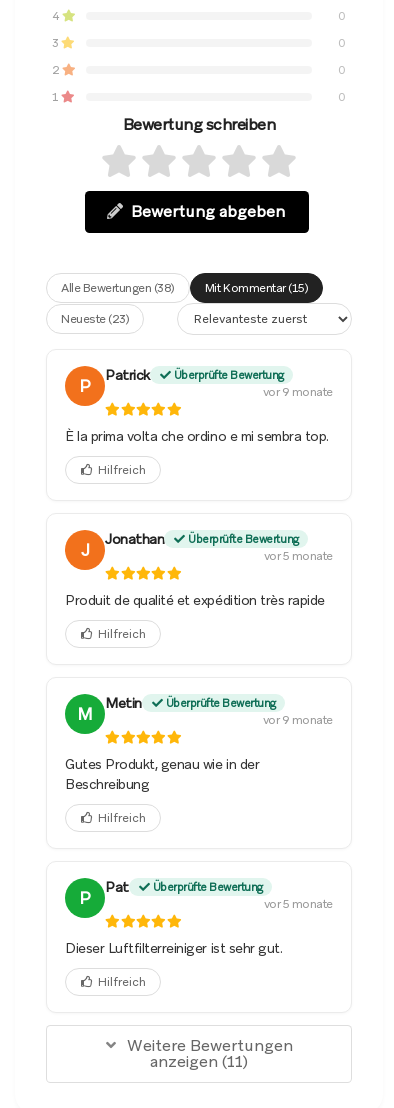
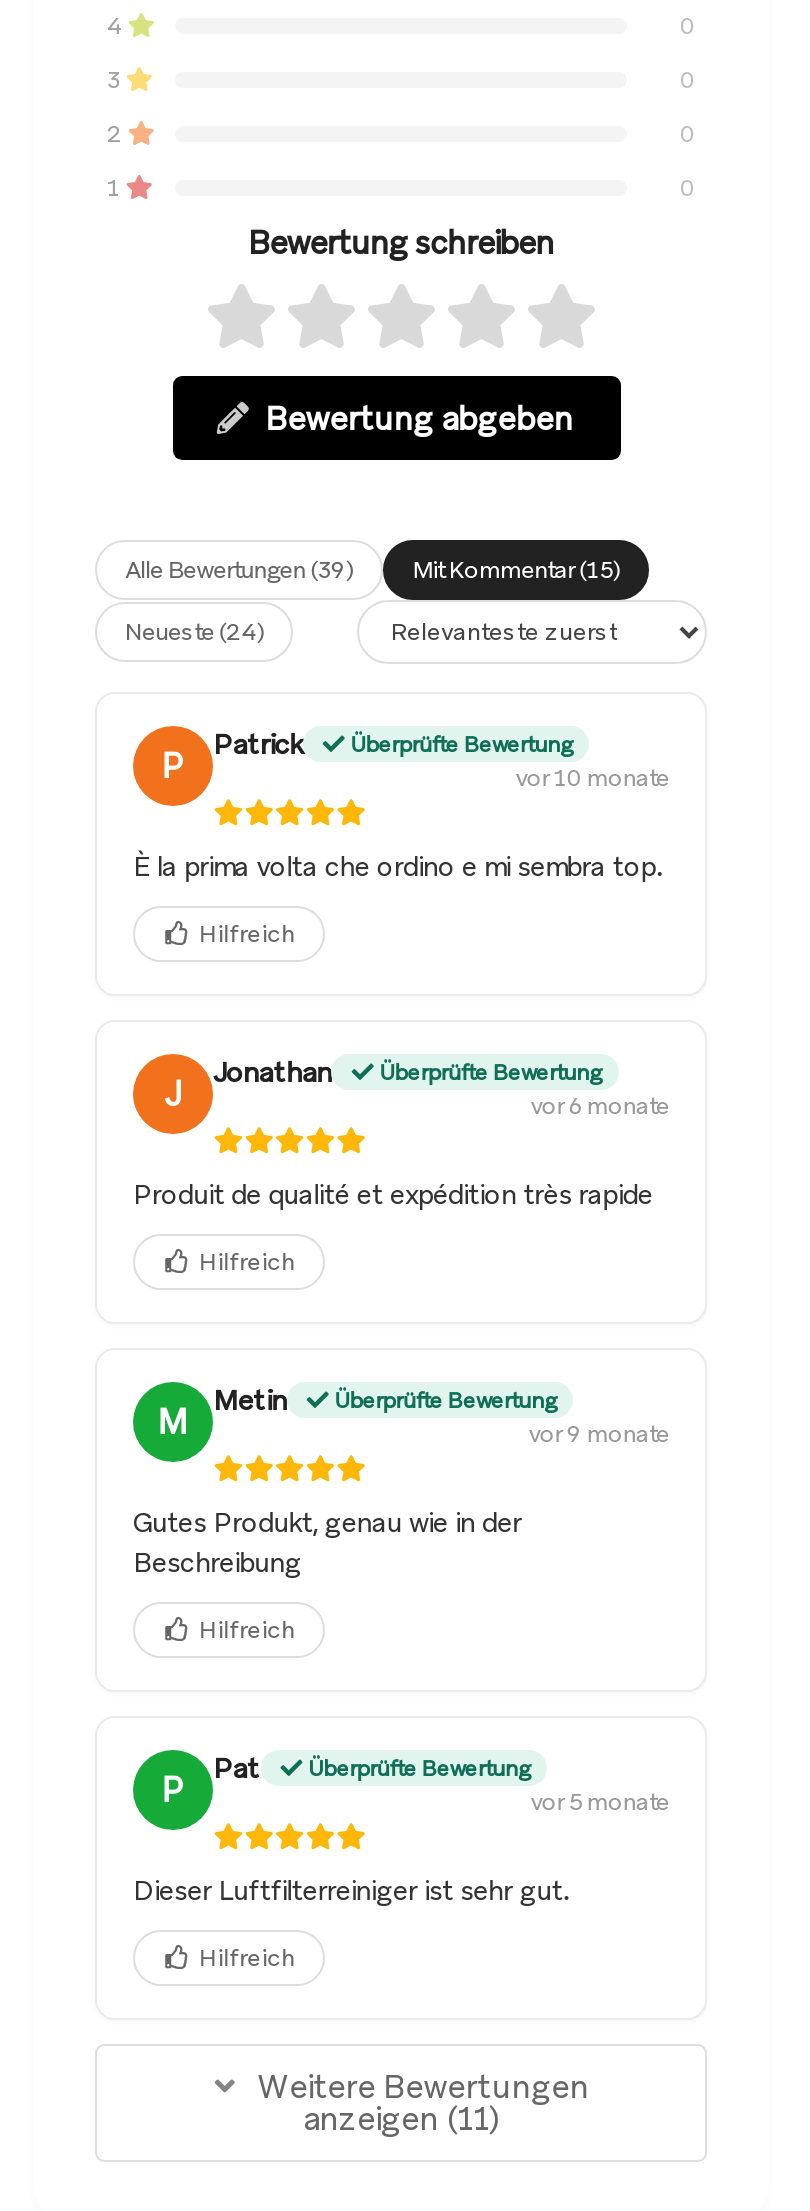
- Alle Bewertungen (38)
+ Alle Bewertungen (39)

- Neueste (23)
+ Neueste (24)

- vor 9 monate
+ vor 10 monate

- vor 5 monate
+ vor 6 monate
